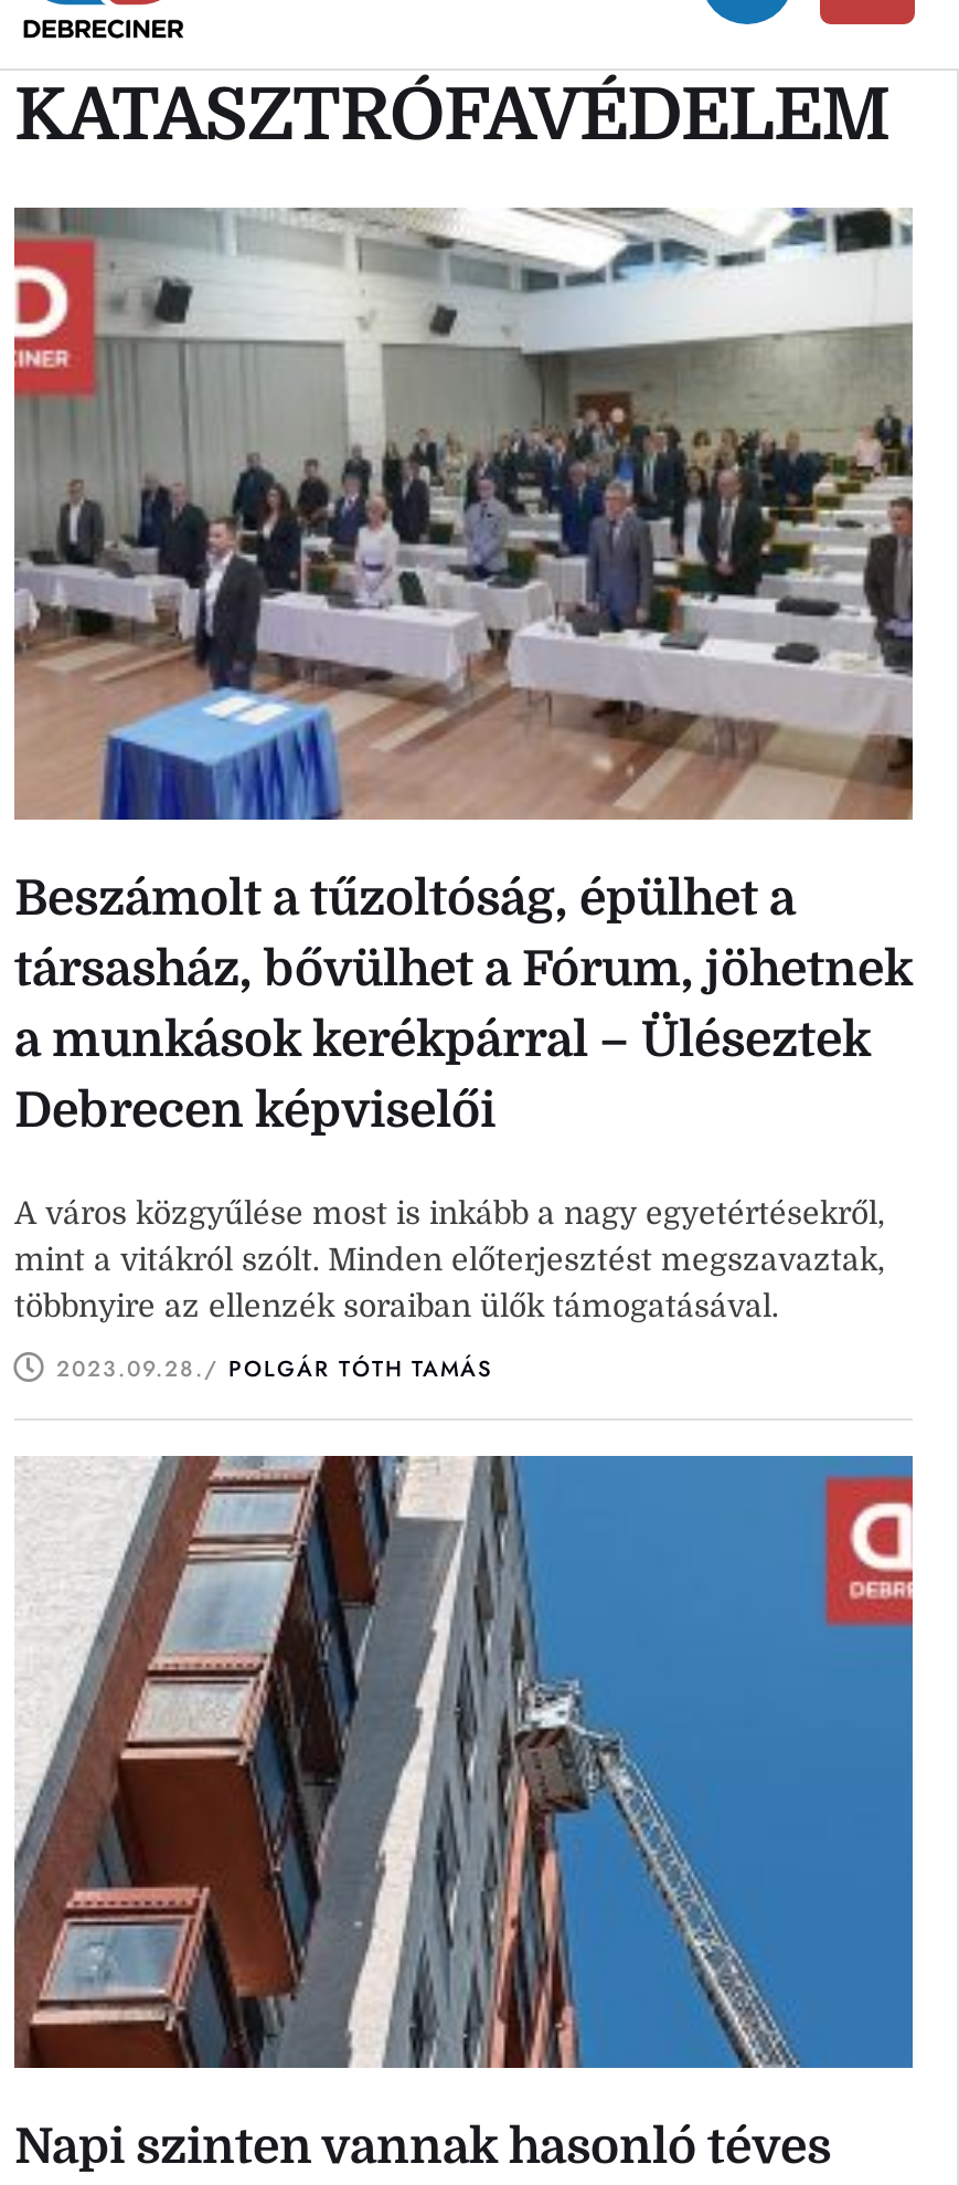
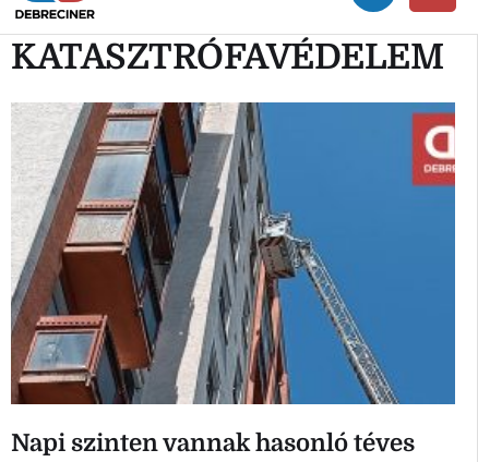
- [image]
- Beszámolt a tűzoltóság, épülhet a
- társasház, bővülhet a Fórum, jöhetnek
- a munkások kerékpárral – Üléseztek
- Debrecen képviselői
- A város közgyűlése most is inkább a nagy egyetértésekről,
- mint a vitákról szólt. Minden előterjesztést megszavaztak,
- többnyire az ellenzék soraiban ülők támogatásával.
- 2023.09.28. / POLGÁR TÓTH TAMÁS
